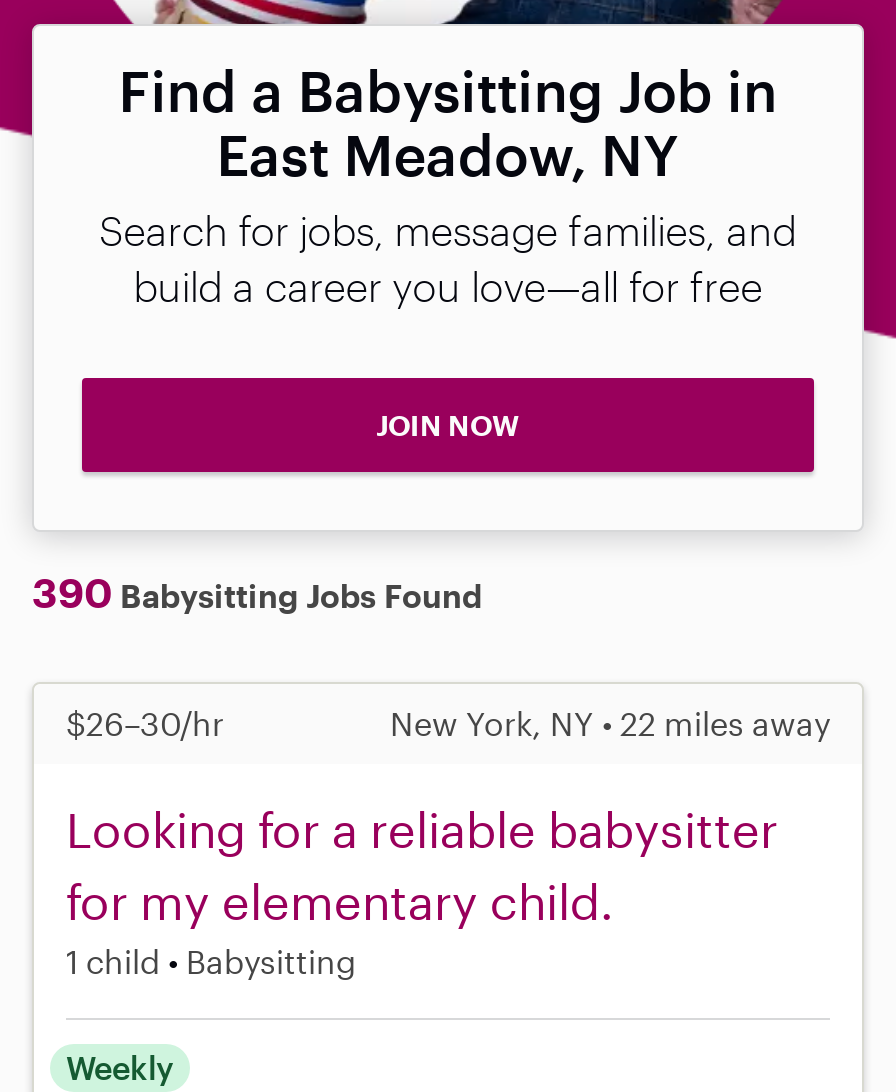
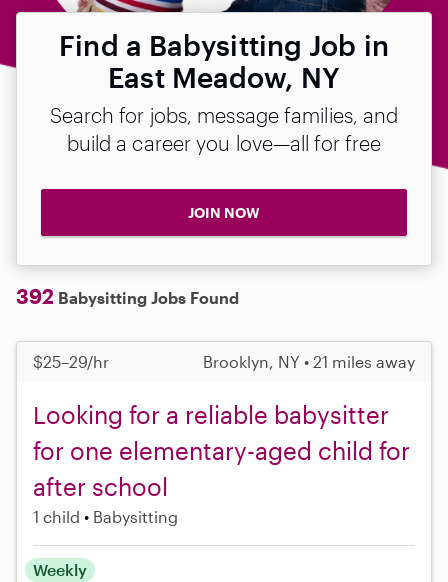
- 390 Babysitting Jobs Found
+ 392 Babysitting Jobs Found

- $26–30/hr
- New York, NY • 22 miles away
+ $25–29/hr
+ Brooklyn, NY • 21 miles away

- for my elementary child.
+ for one elementary-aged child for
+ after school
